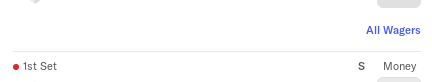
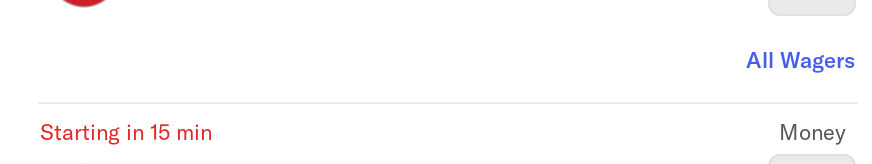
- 1st Set
- S
+ Starting in 15 min
